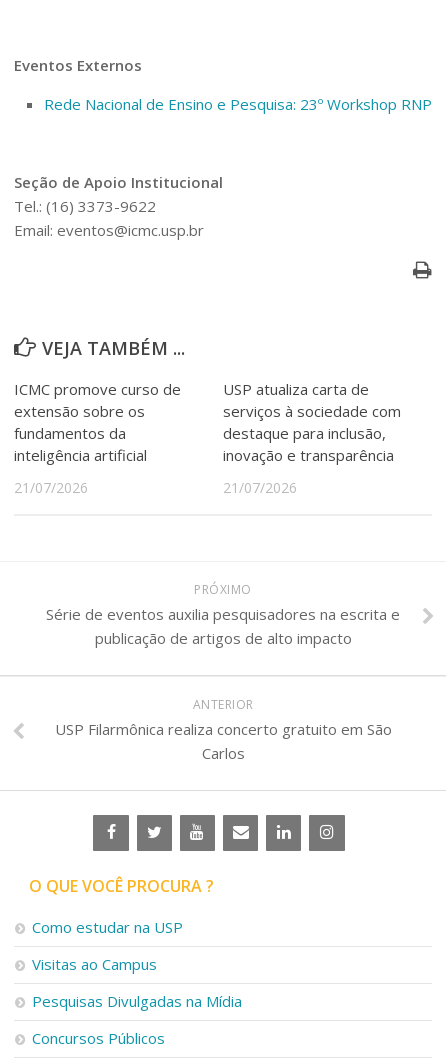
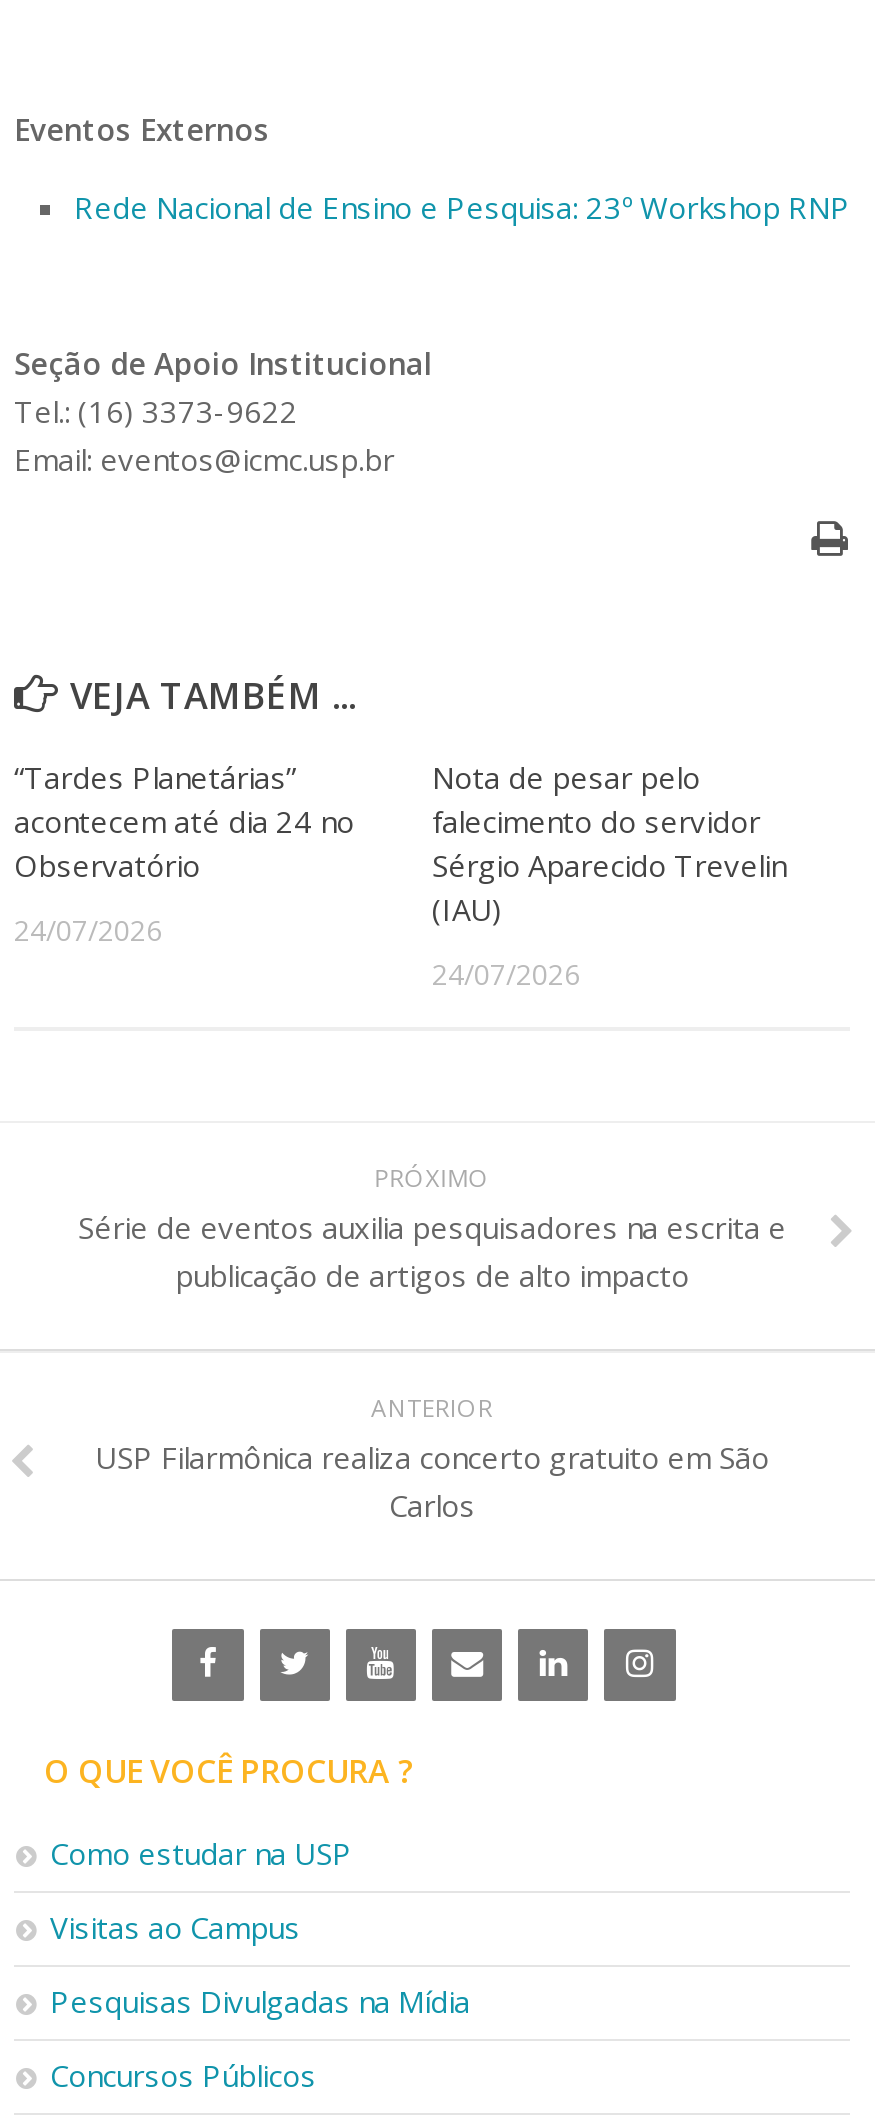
- ICMC promove curso de
- extensão sobre os
- fundamentos da
- inteligência artificial
+ “Tardes Planetárias”
+ acontecem até dia 24 no
+ Observatório

- USP atualiza carta de
- serviços à sociedade com
- destaque para inclusão,
- inovação e transparência
+ Nota de pesar pelo
+ falecimento do servidor
+ Sérgio Aparecido Trevelin
+ (IAU)

- 21/07/2026
+ 24/07/2026

- 21/07/2026
+ 24/07/2026
